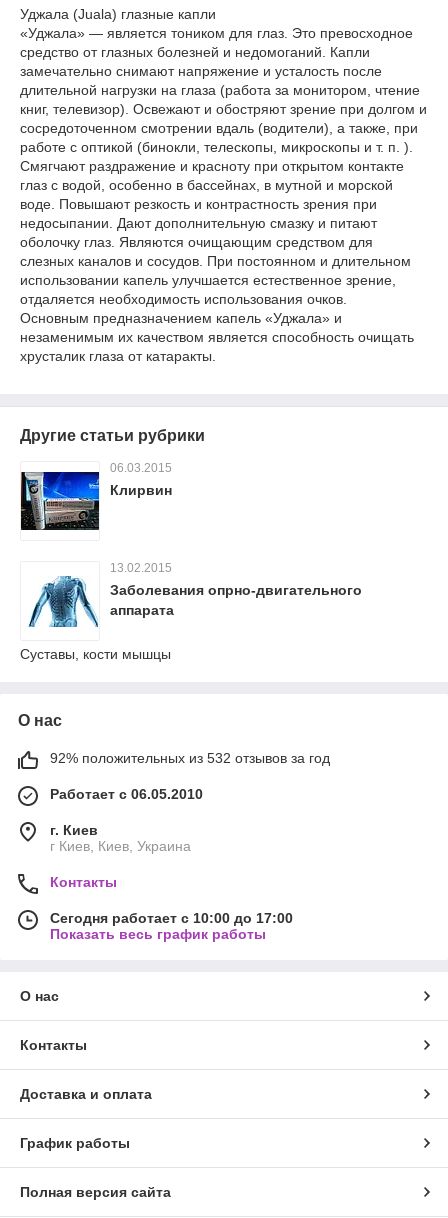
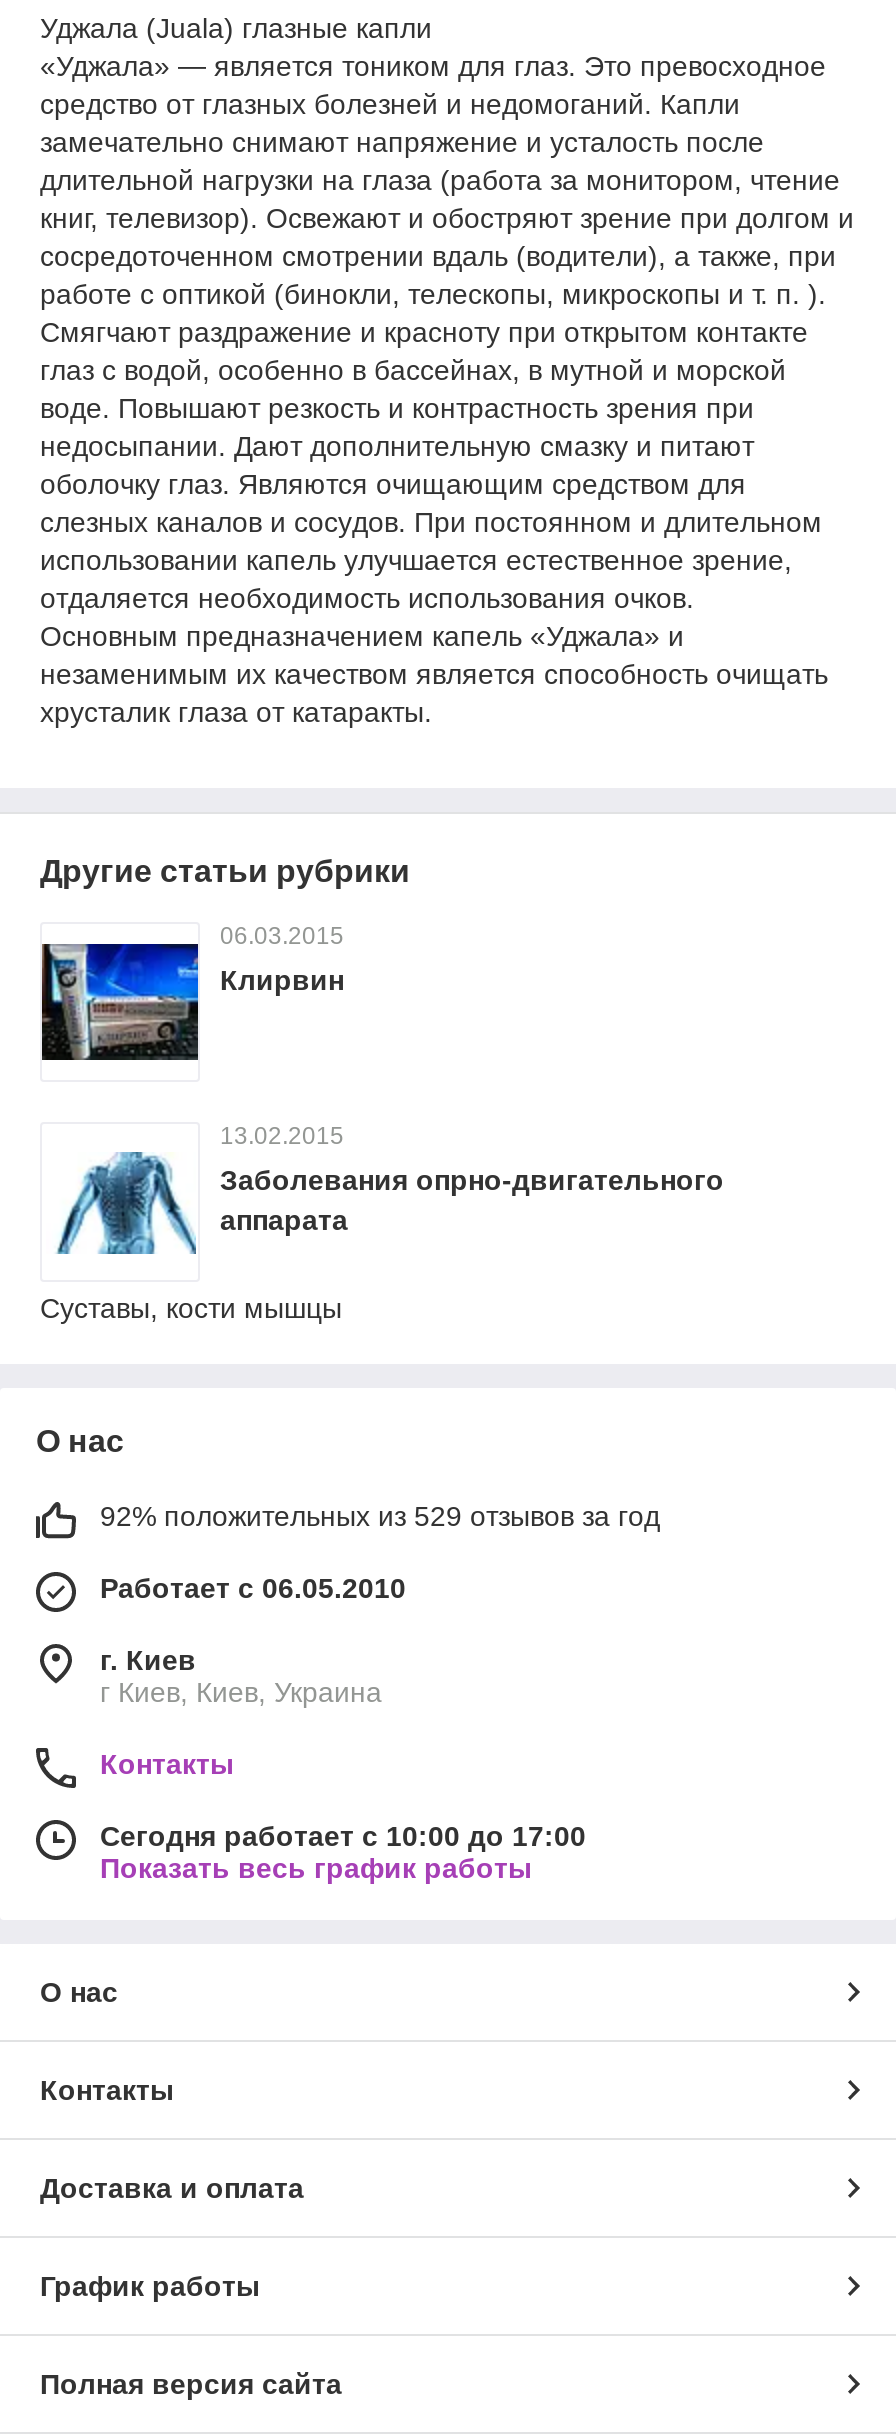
- 92% положительных из 532 отзывов за год
+ 92% положительных из 529 отзывов за год
